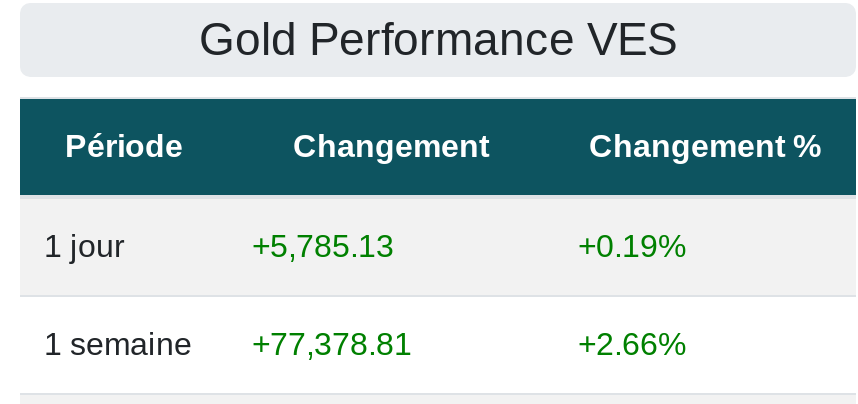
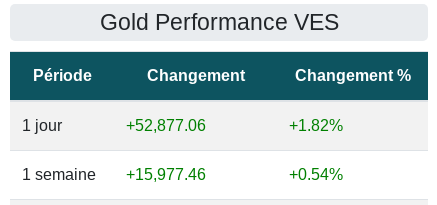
- +5,785.13
+ +52,877.06

- +0.19%
+ +1.82%

- 1 semaine +77,378.81
+ 1 semaine +15,977.46

- +2.66%
+ +0.54%
